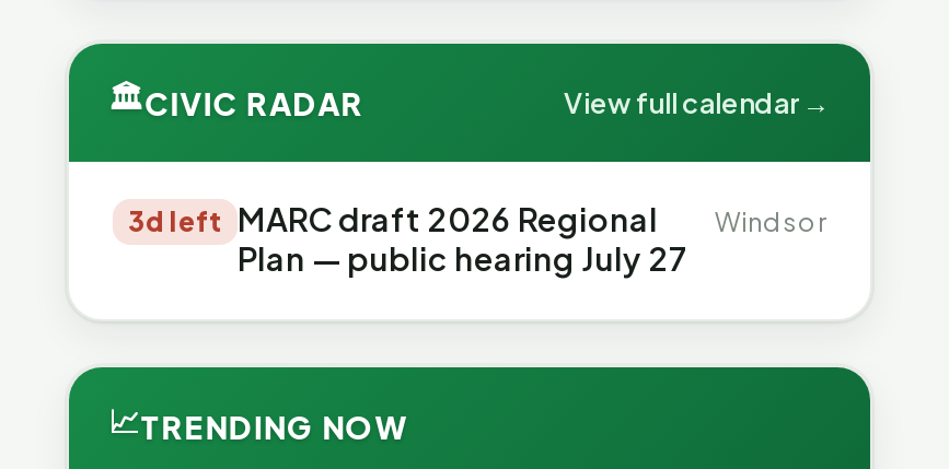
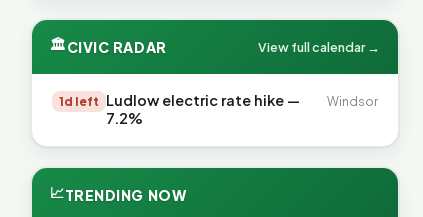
- 3d left MARC draft 2026 Regional
- Plan — public hearing July 27
+ 1d left Ludlow electric rate hike —
+ 7.2%
